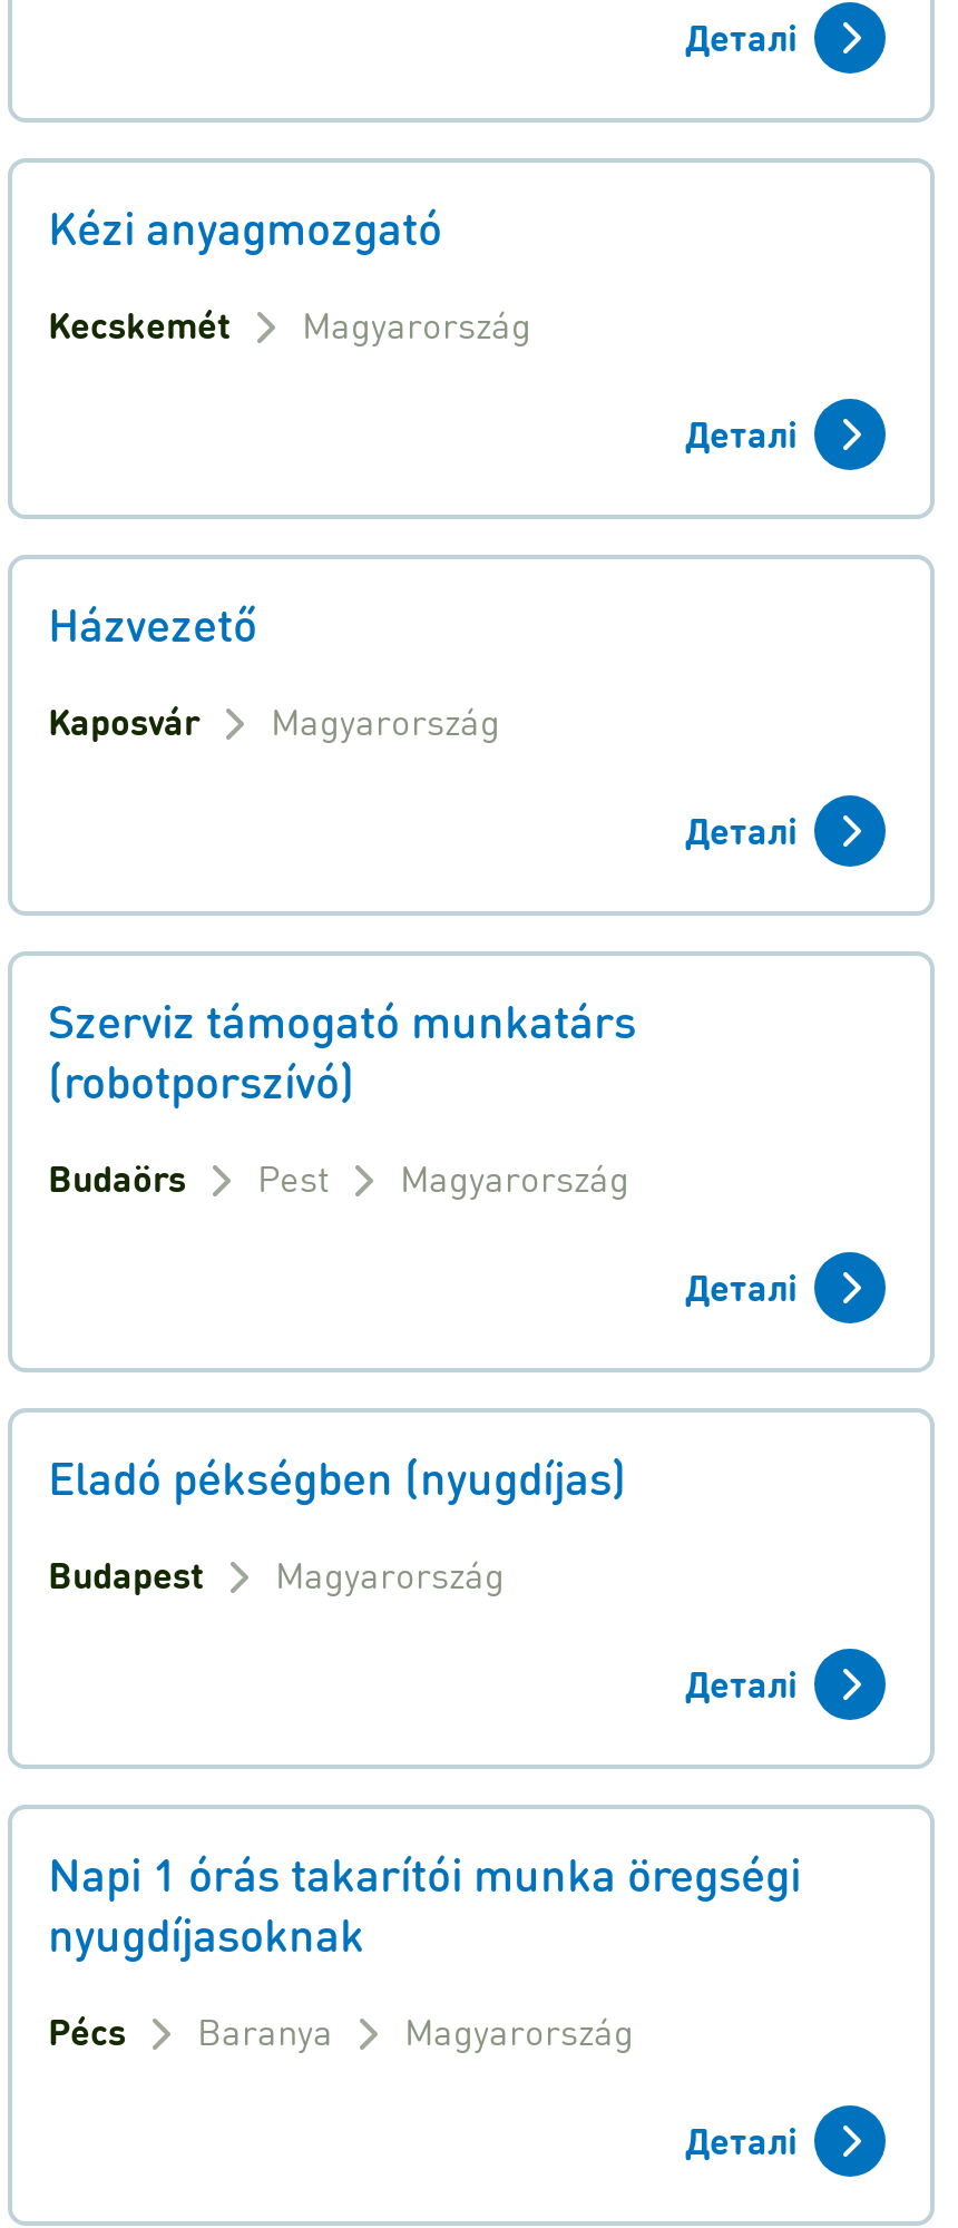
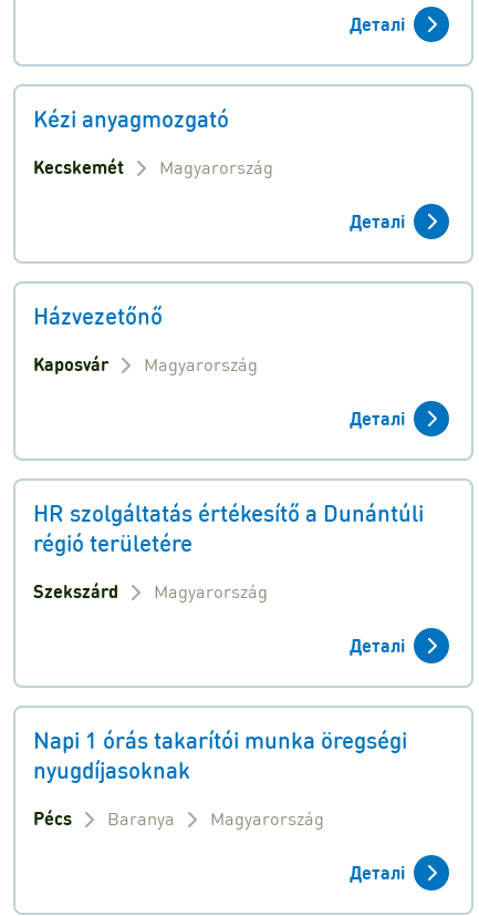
- Házvezető
+ Házvezetőnő

- Szerviz támogató munkatárs
- (robotporszívó)
- Budaörs
- Pest
- Magyarország
- Деталі
- Eladó pékségben (nyugdíjas)
- Budapest
+ HR szolgáltatás értékesítő a Dunántúli
+ régió területére
+ Szekszárd
